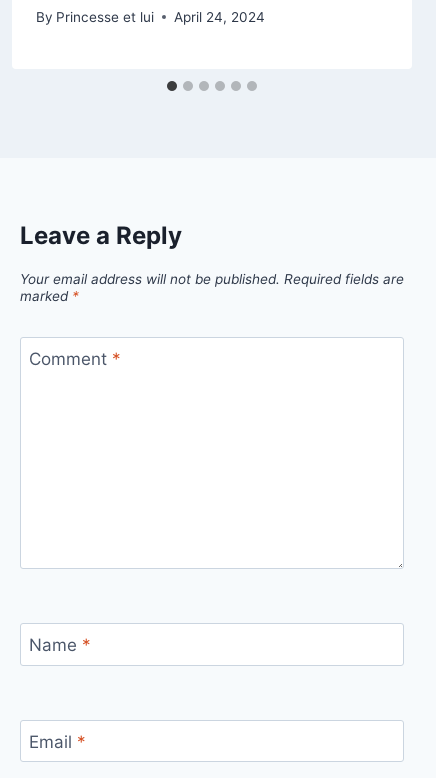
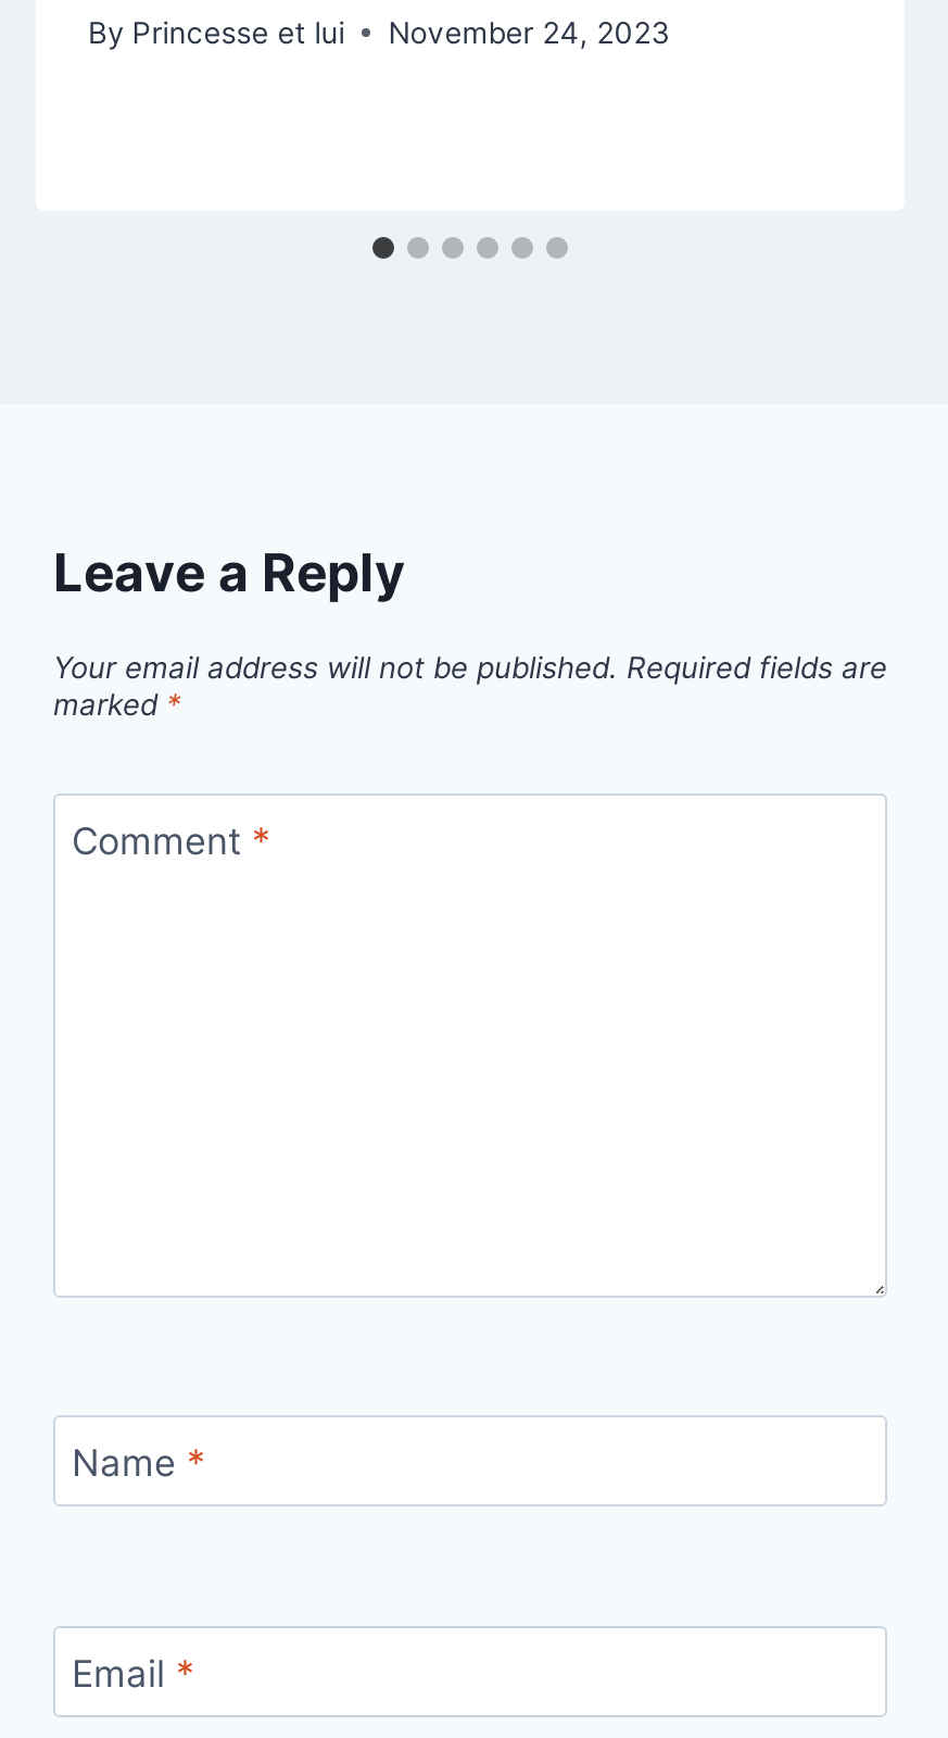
- By Princesse et lui April 24, 2024
+ By Princesse et lui November 24, 2023
